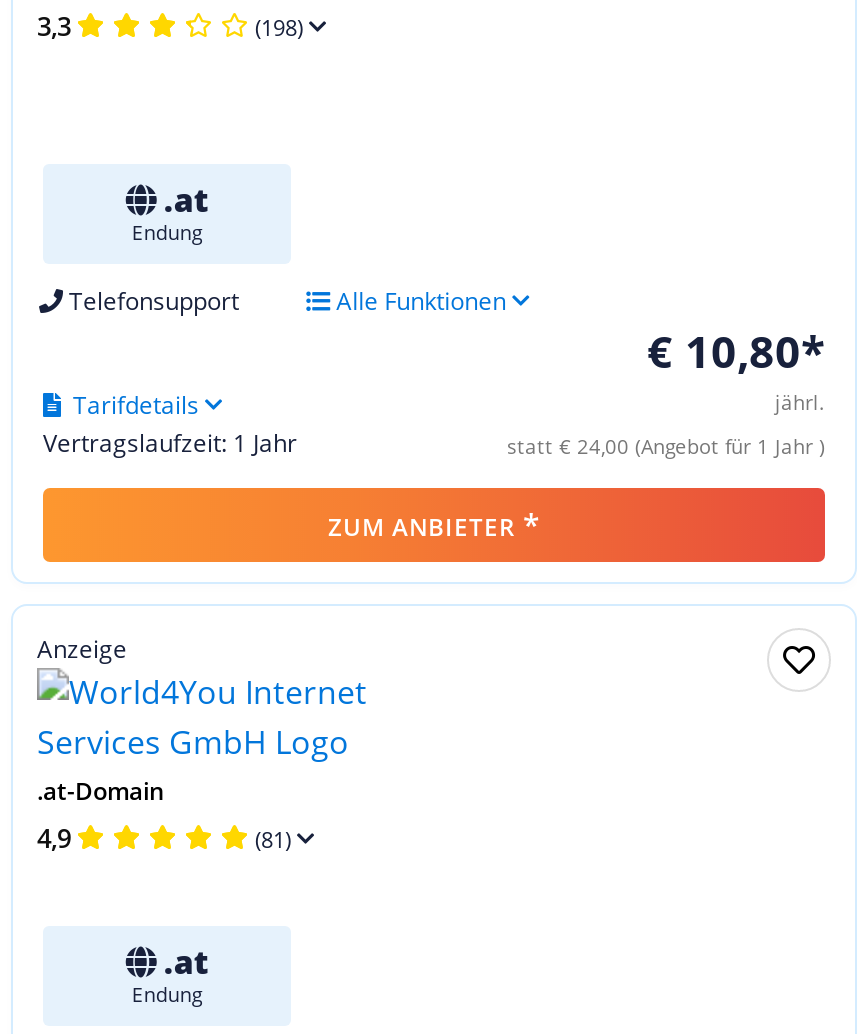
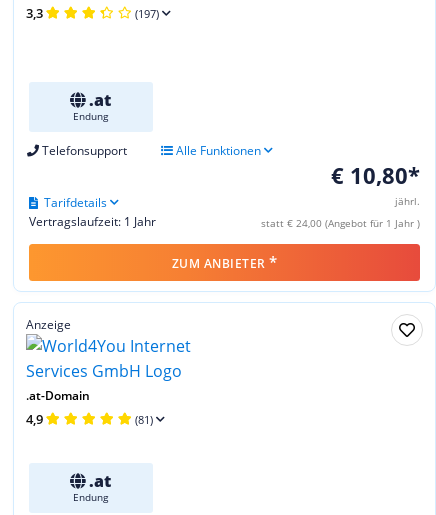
- (198)
+ (197)
